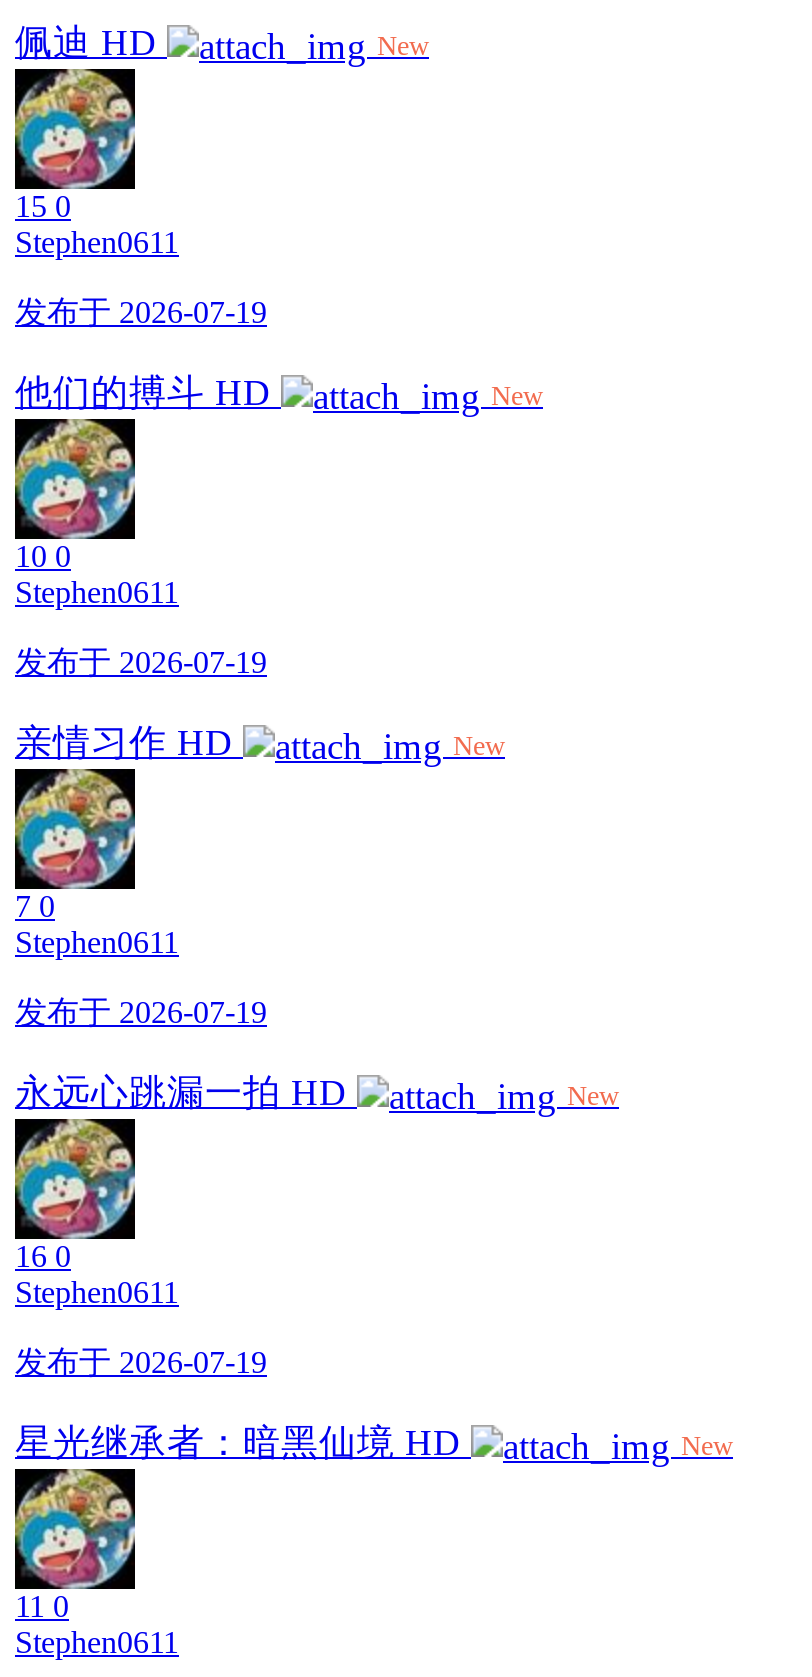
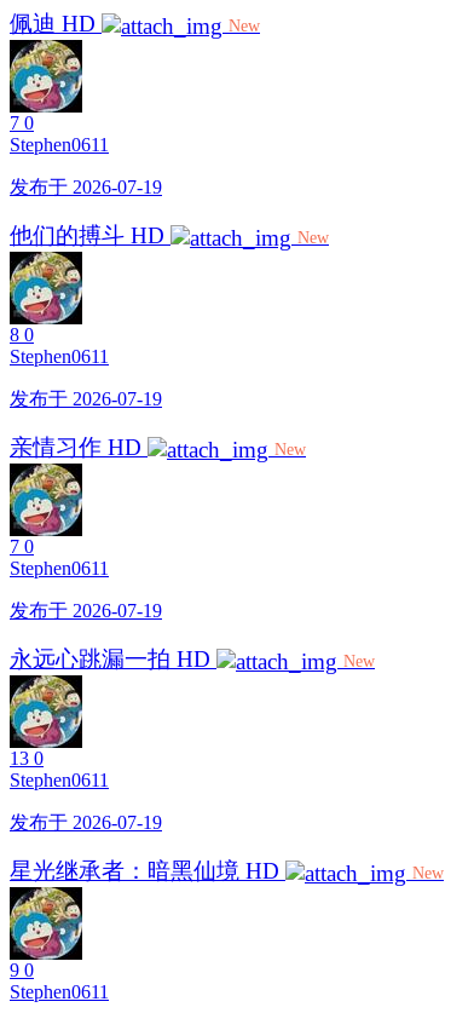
- 15 0
+ 7 0

- 10 0
+ 8 0

- 16 0
+ 13 0

- 11 0
+ 9 0
